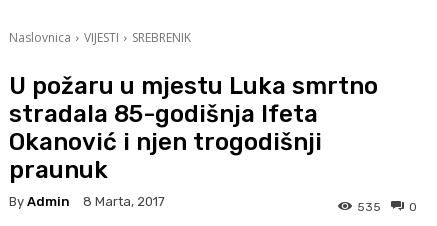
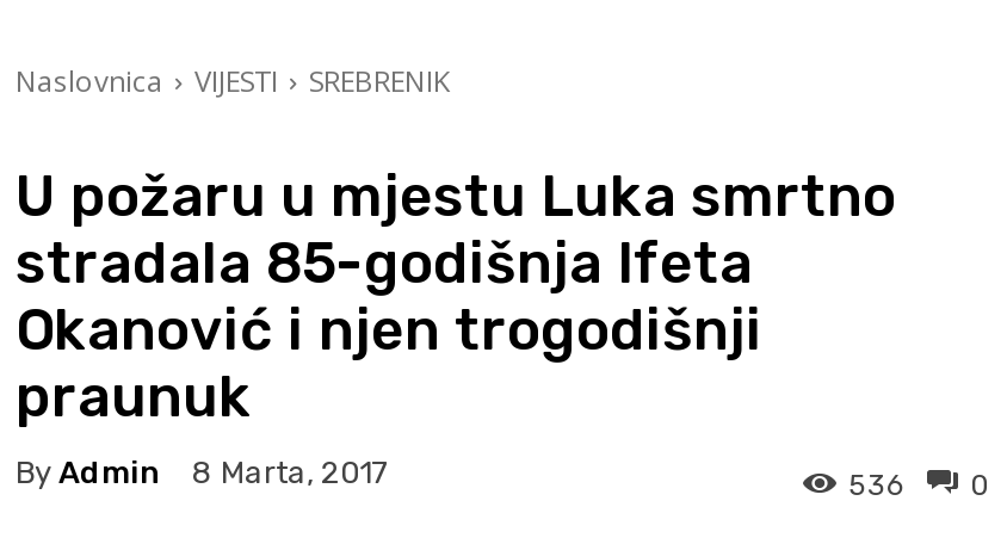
- 535 0
+ 536 0
